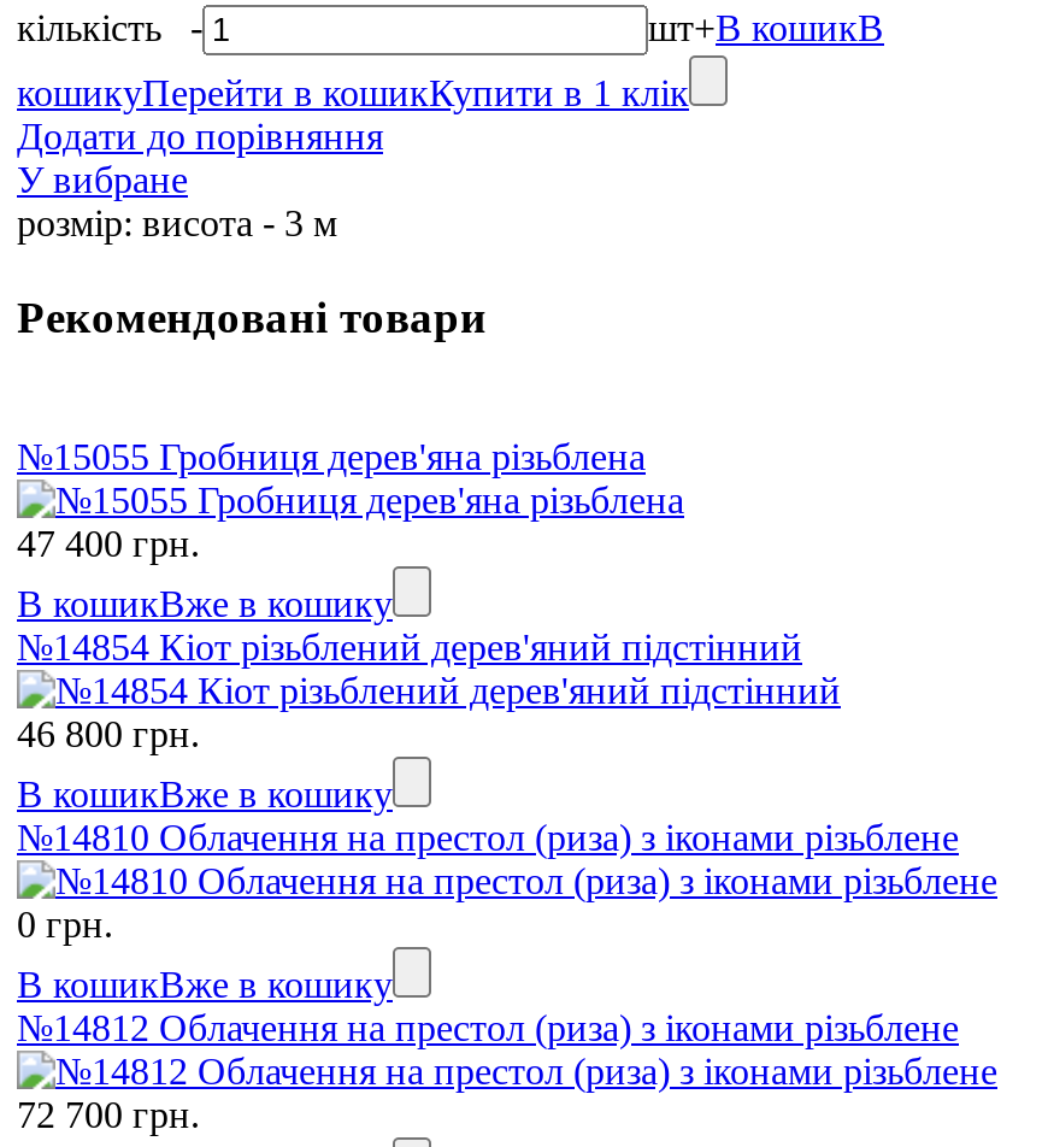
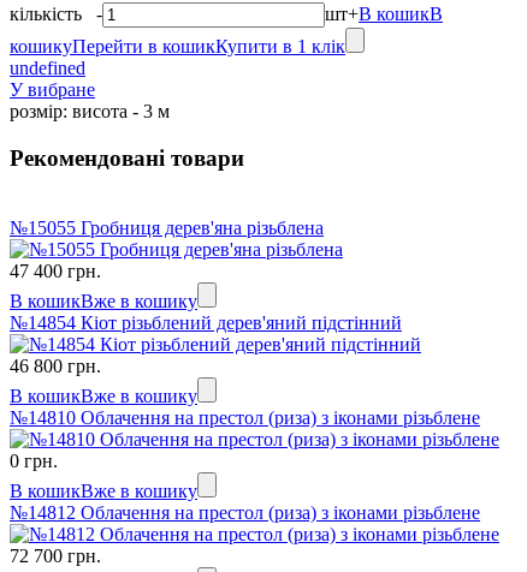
- Додати до порівняння
+ undefined
